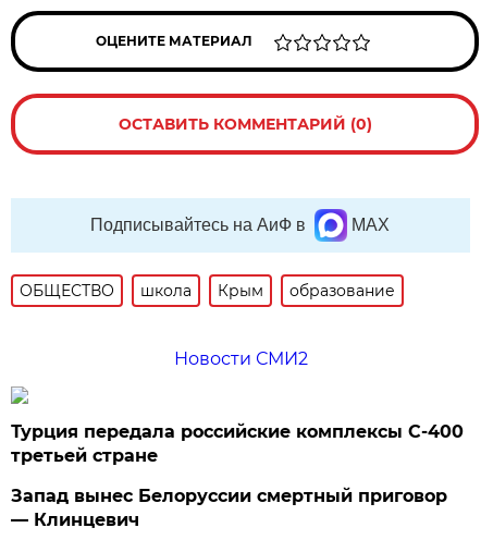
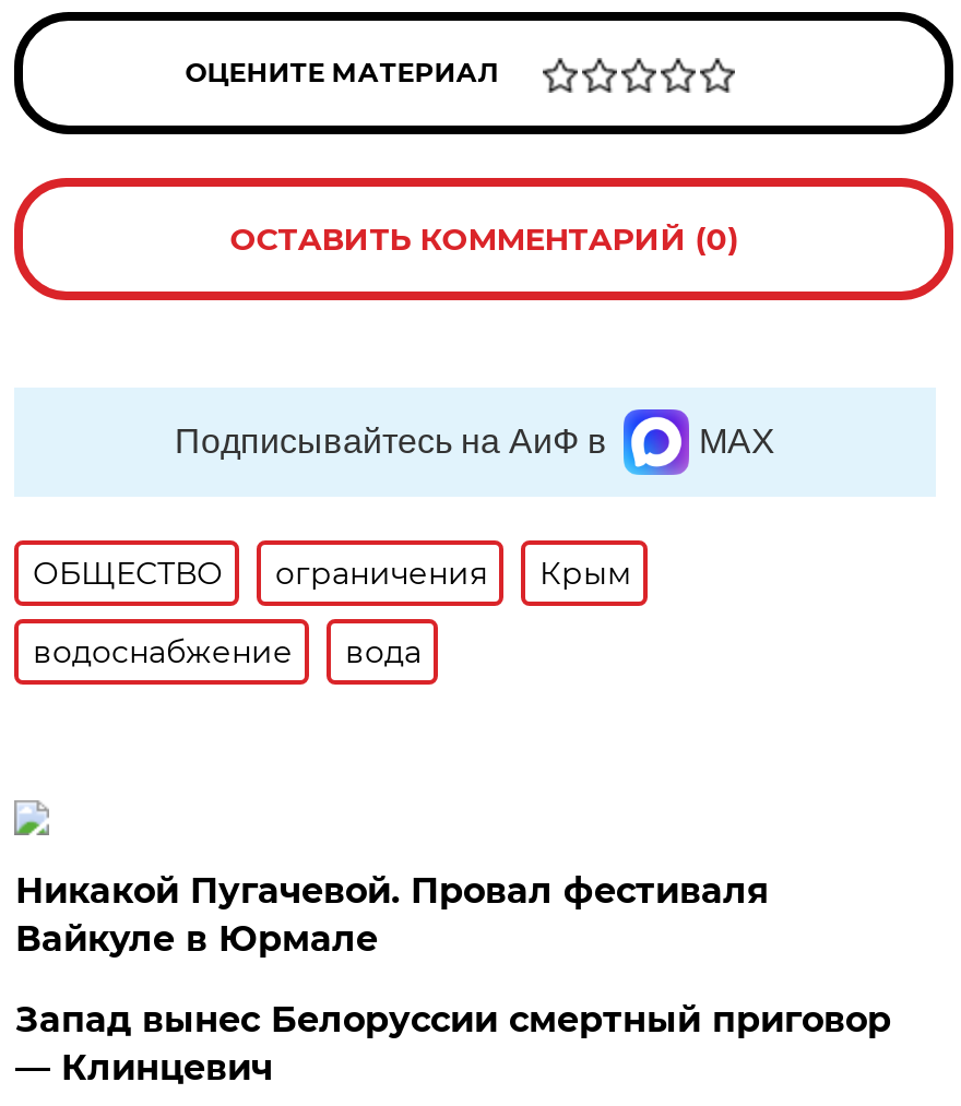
- школа
+ ограничения

- образование
- Новости СМИ2
+ водоснабжение
+ вода

- Турция передала российские комплексы С-400
- третьей стране
+ Никакой Пугачевой. Провал фестиваля
+ Вайкуле в Юрмале
